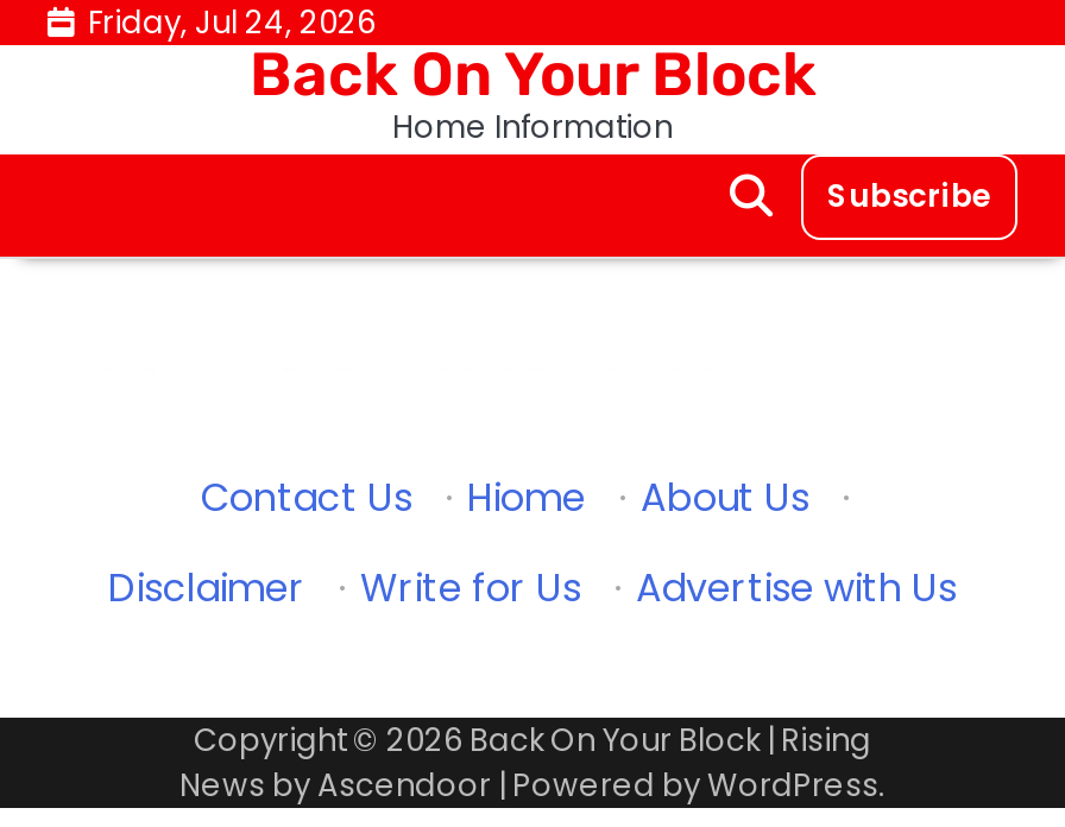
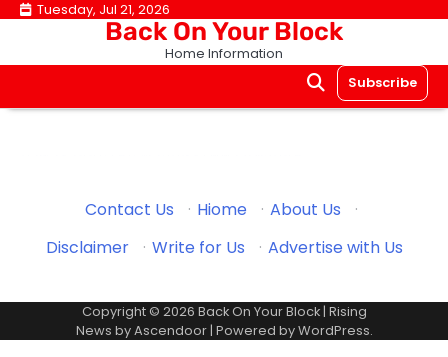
- Friday, Jul 24, 2026
+ Tuesday, Jul 21, 2026
